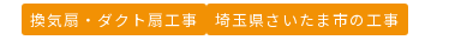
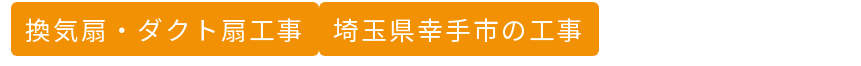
- 埼玉県さいたま市の工事
+ 埼玉県幸手市の工事
